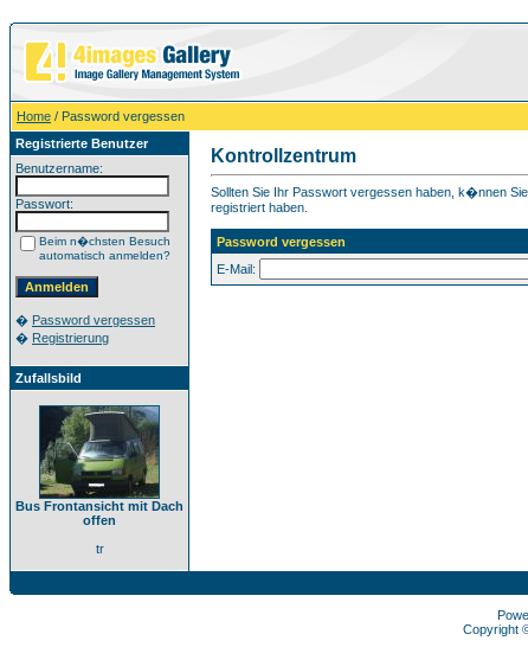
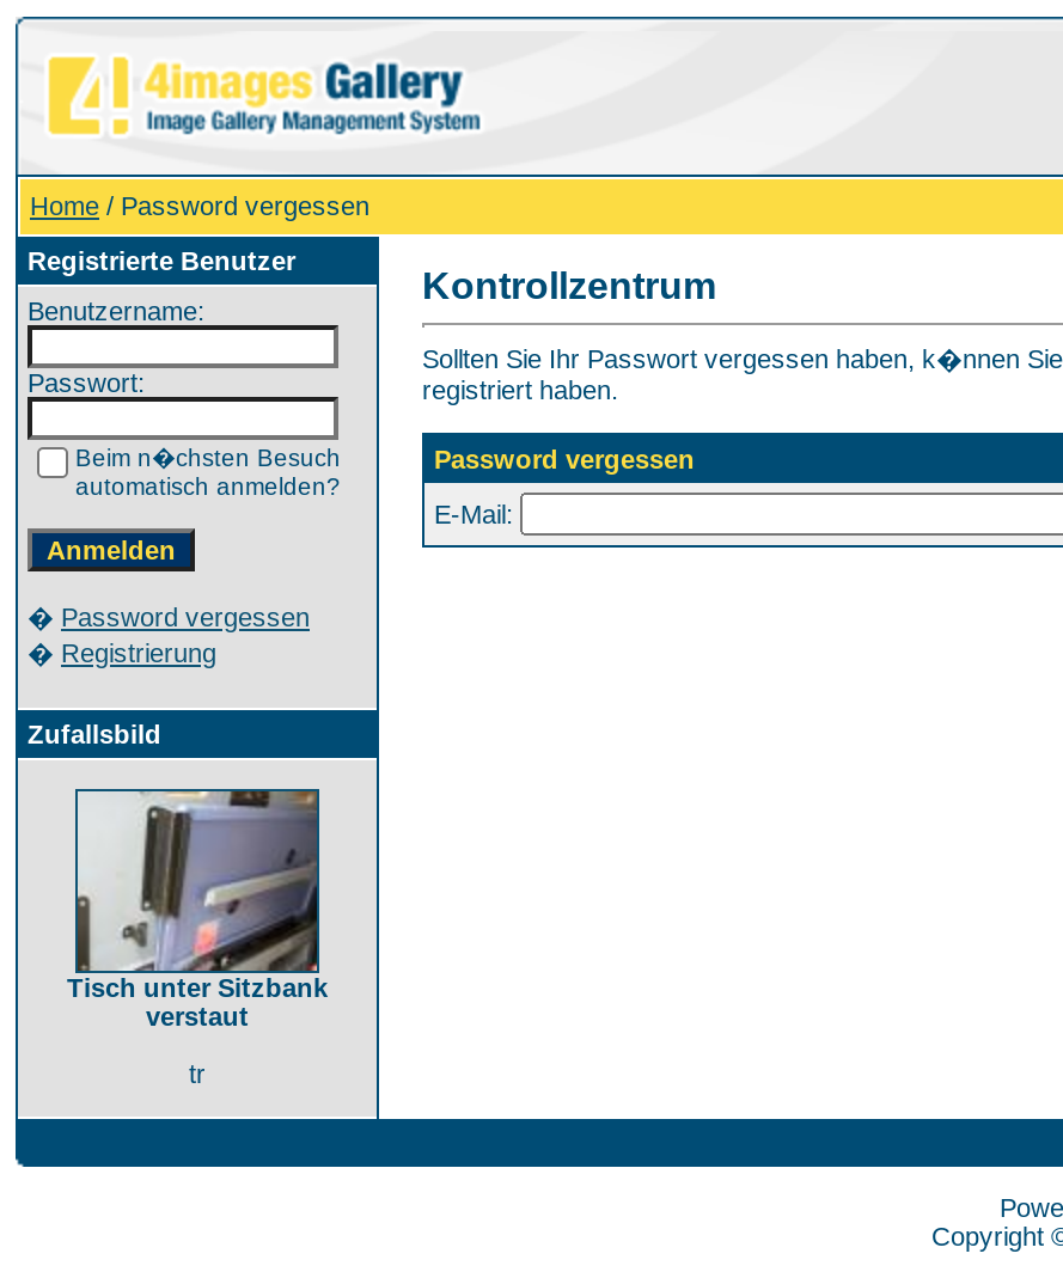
- [image]
- Bus Frontansicht mit Dach
- offen
+ [image]
+ Tisch unter Sitzbank
+ verstaut
